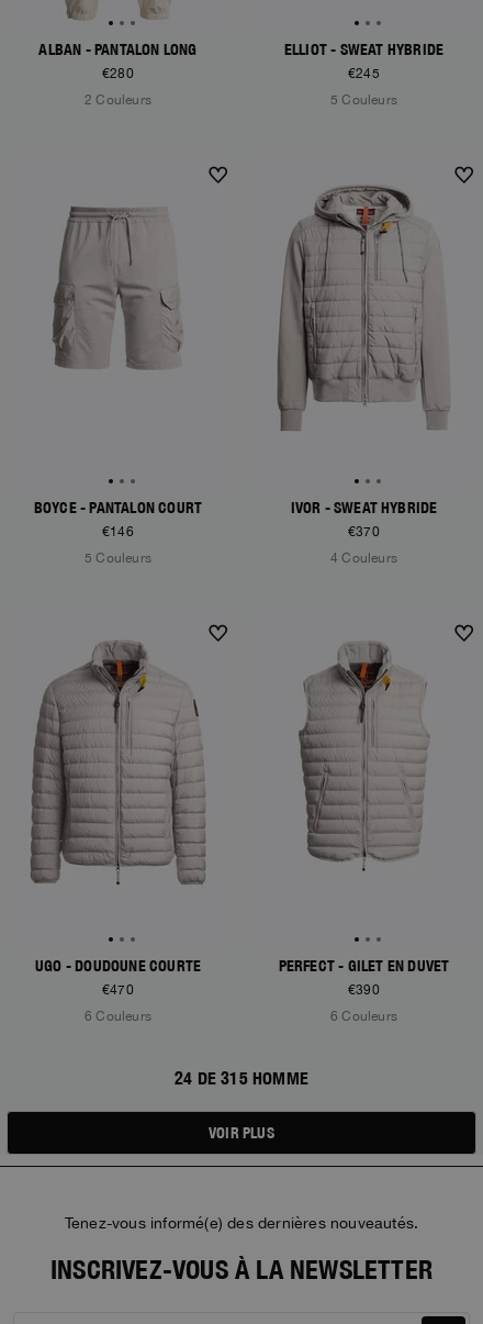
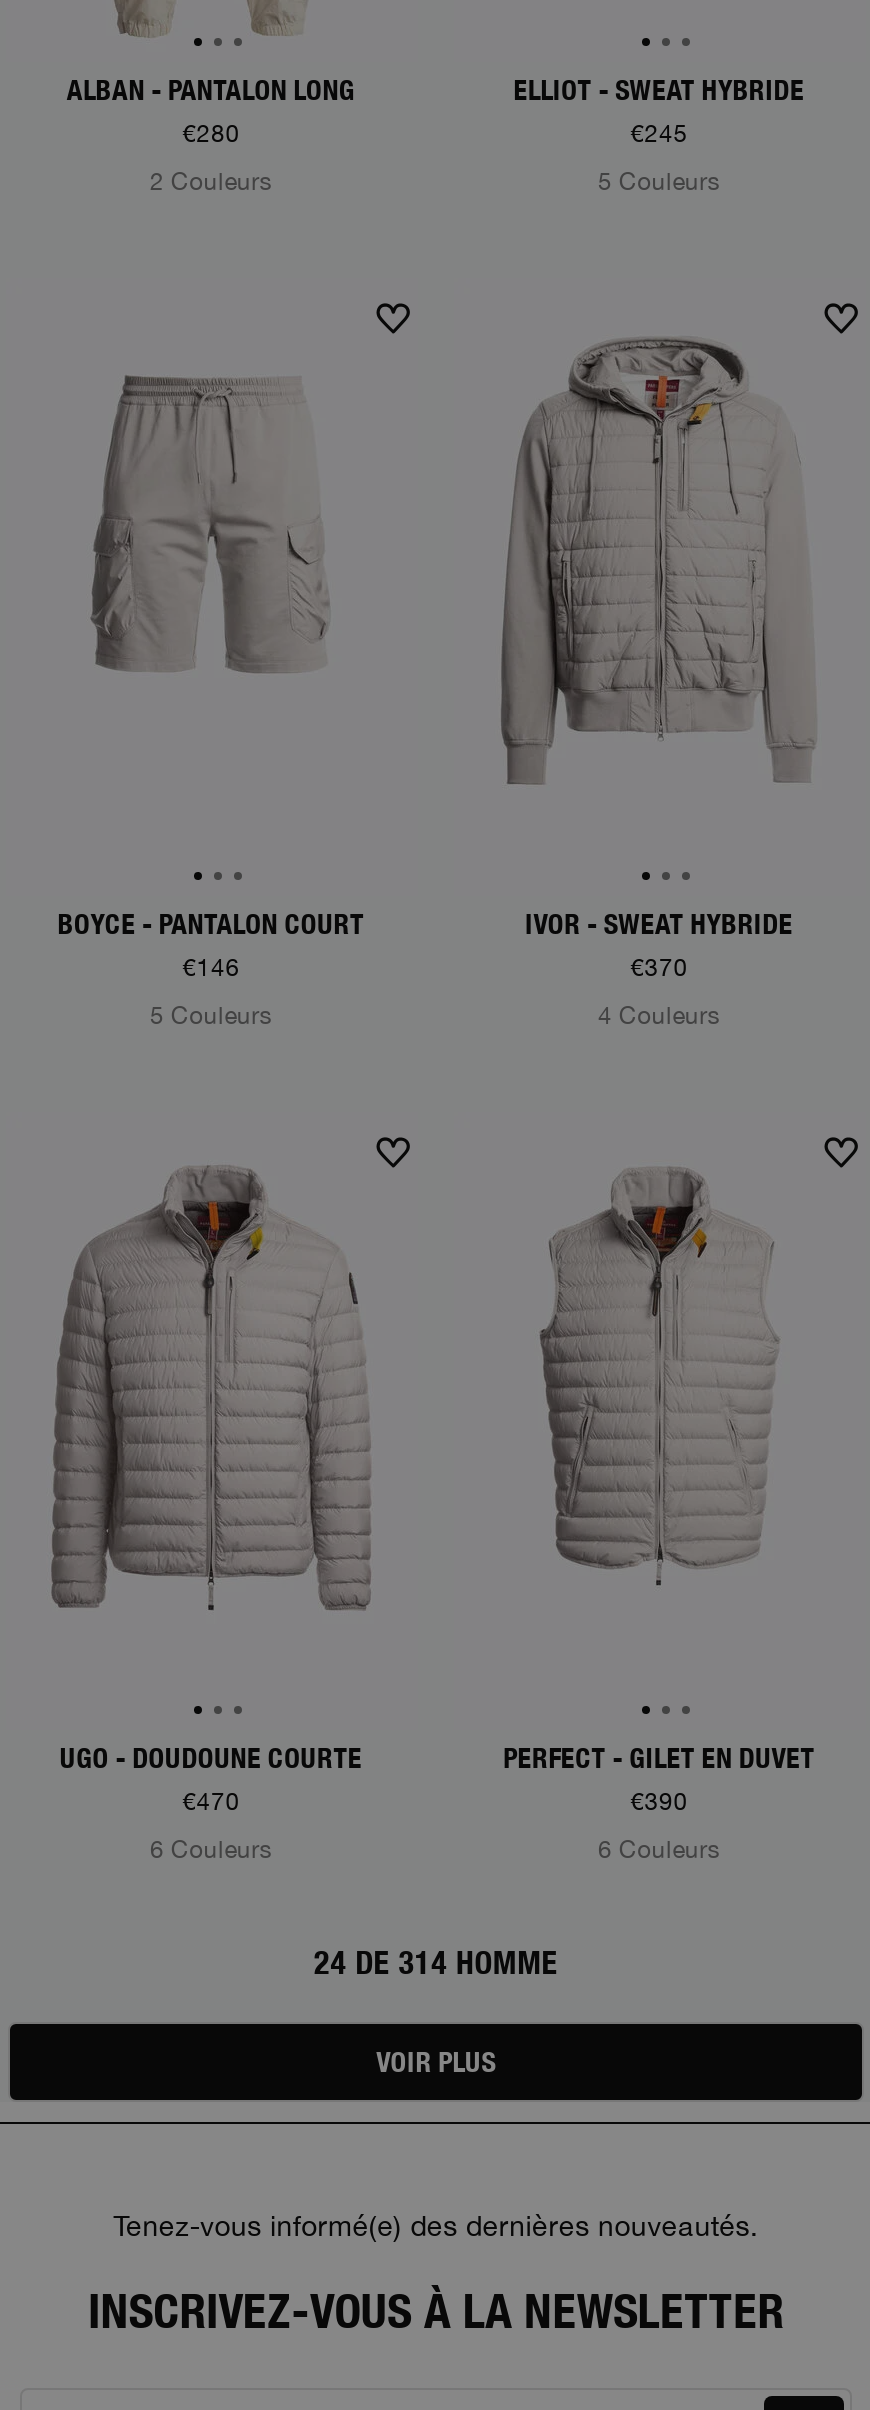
- 24 DE 315 HOMME
+ 24 DE 314 HOMME
